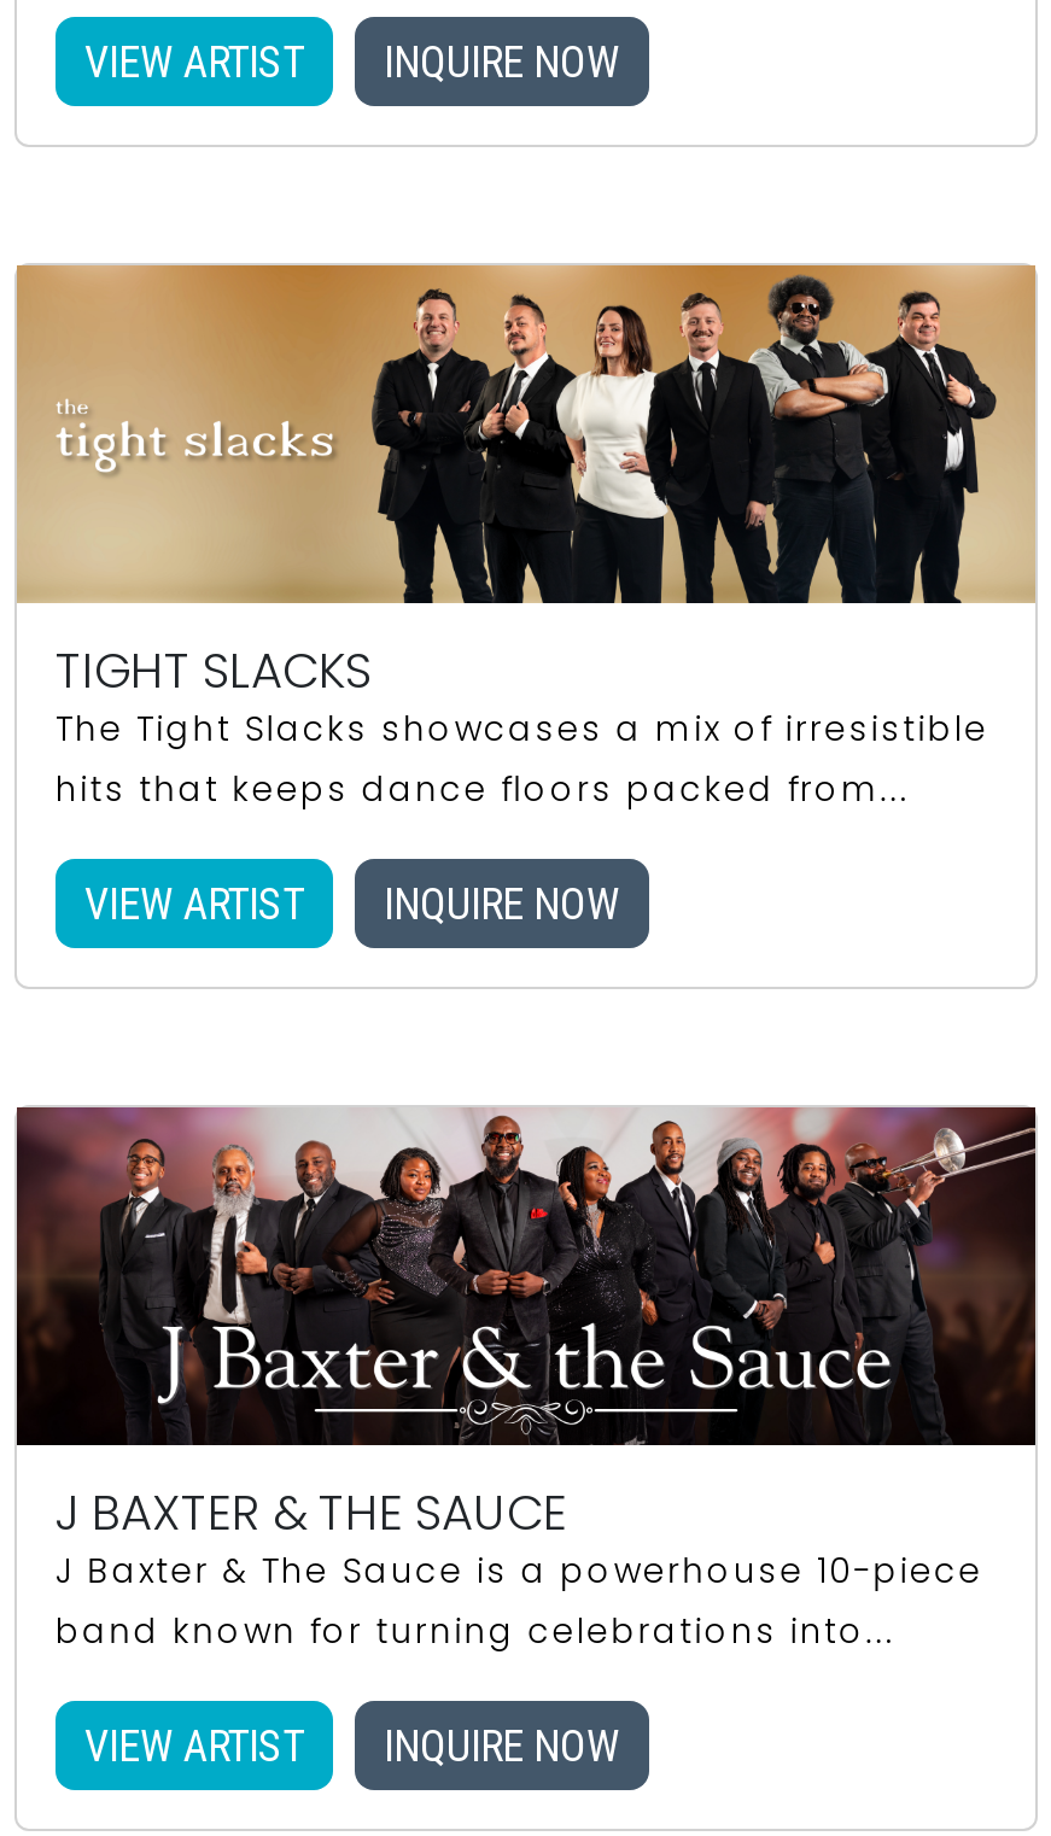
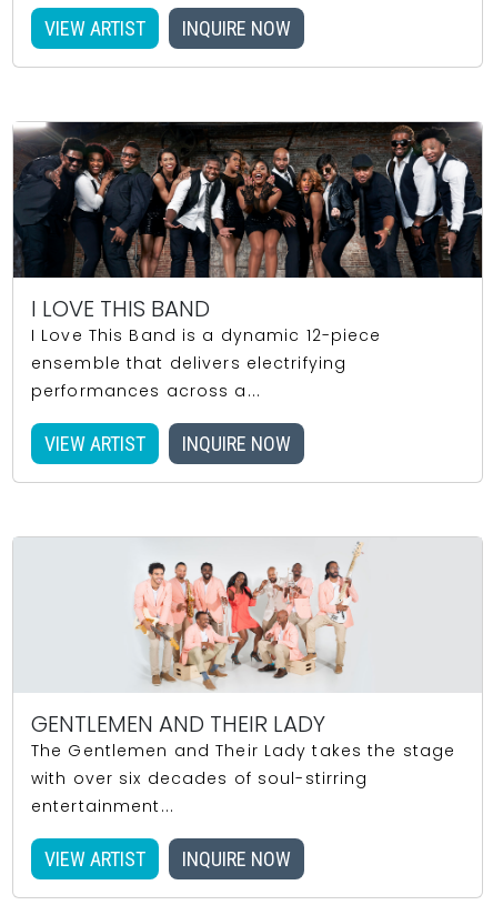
- [image]
- TIGHT SLACKS
- The Tight Slacks showcases a mix of irresistible
- hits that keeps dance floors packed from...
+ [image]
+ I LOVE THIS BAND
+ I Love This Band is a dynamic 12-piece
+ ensemble that delivers electrifying
+ performances across a...

- [image]
- J BAXTER & THE SAUCE
- J Baxter & The Sauce is a powerhouse 10-piece
- band known for turning celebrations into...
+ [image]
+ GENTLEMEN AND THEIR LADY
+ The Gentlemen and Their Lady takes the stage
+ with over six decades of soul-stirring
+ entertainment...
